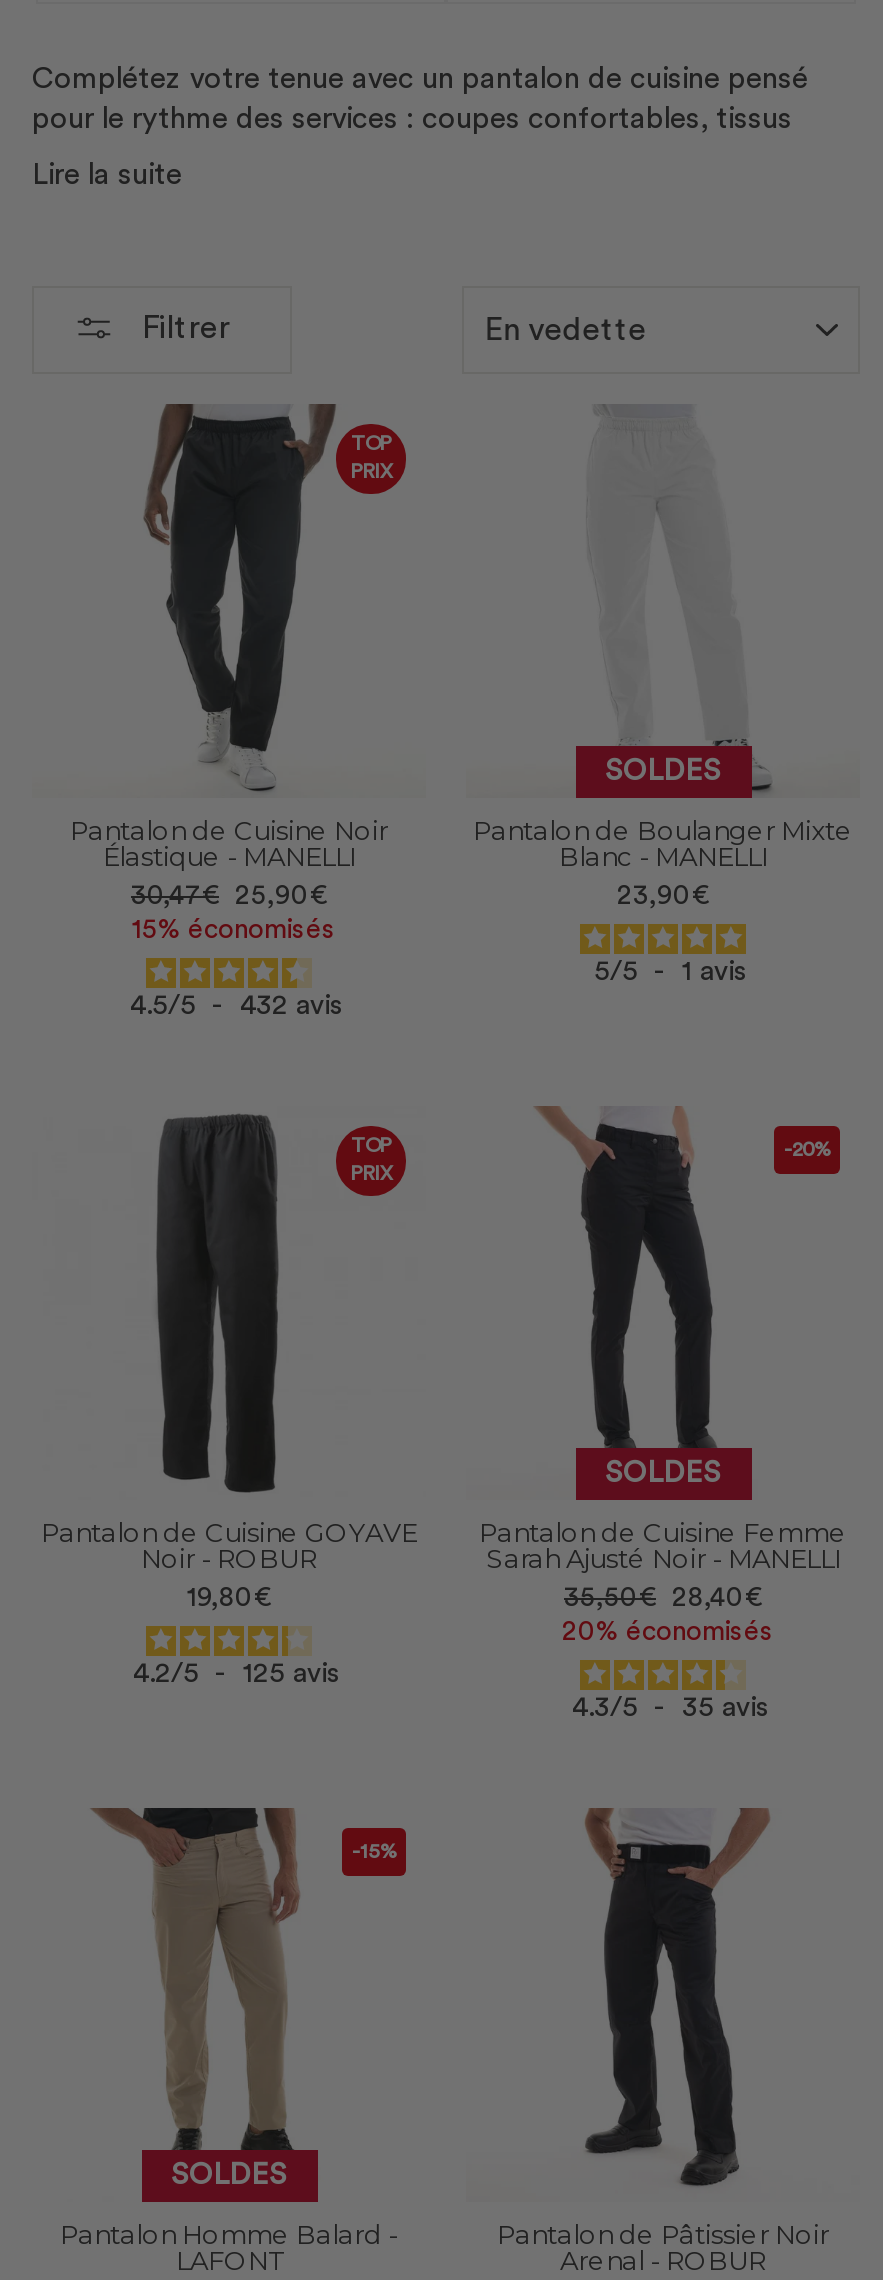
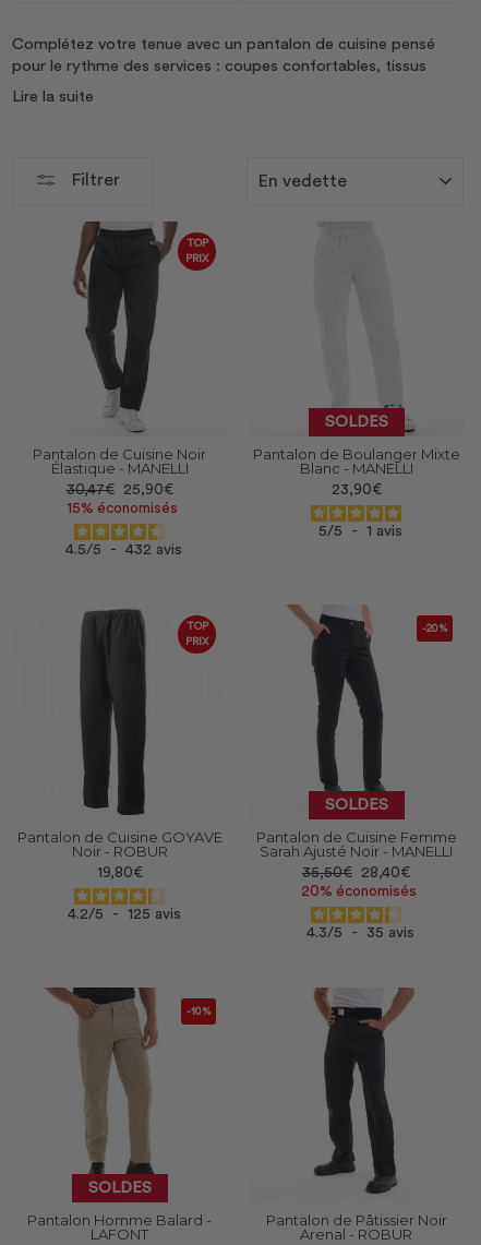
- -15%
+ -10%
